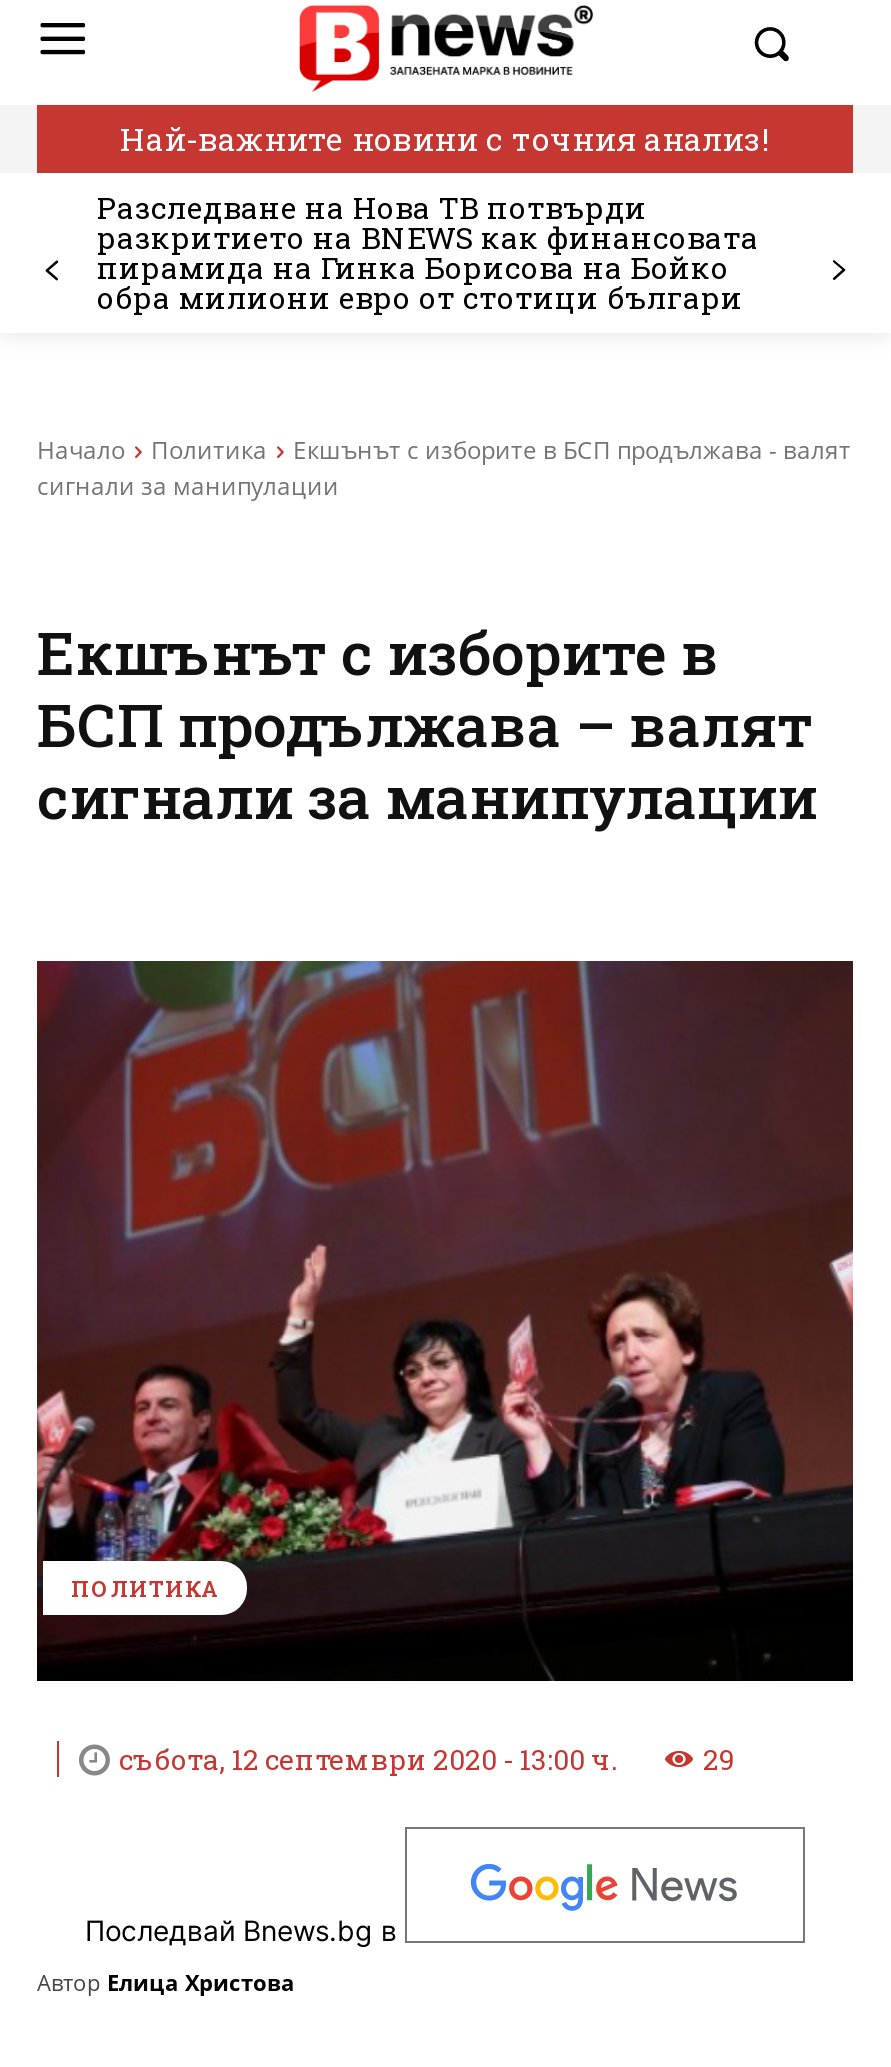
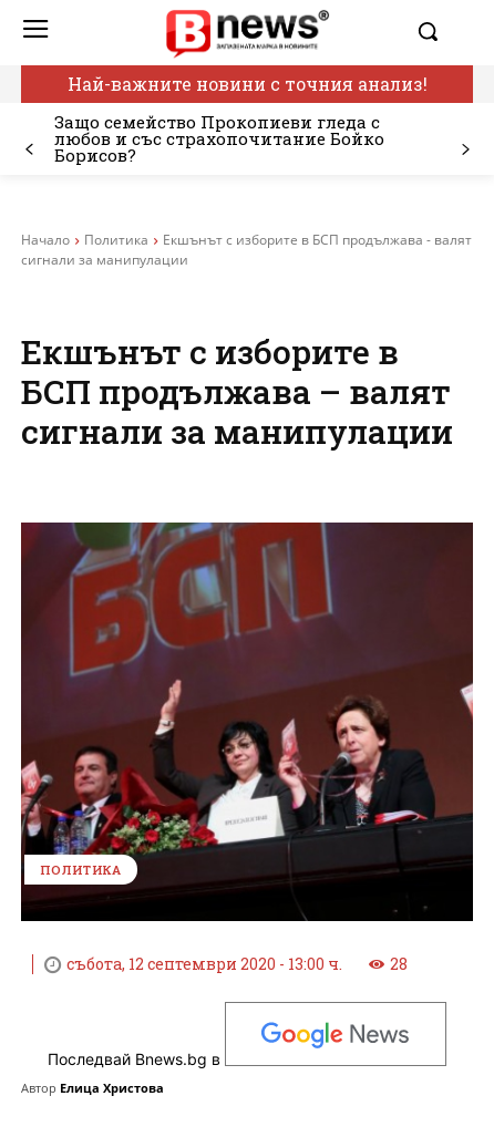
- Разследване на Нова ТВ потвърди
- разкритието на BNEWS как финансовата
- пирамида на Гинка Борисова на Бойко
- обра милиони евро от стотици българи
+ Защо семейство Прокопиеви гледа с
+ любов и със страхопочитание Бойко
+ Борисов?

- 29
+ 28
